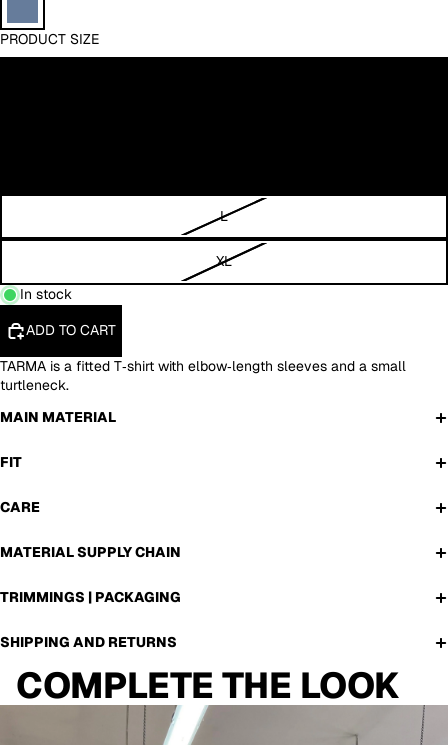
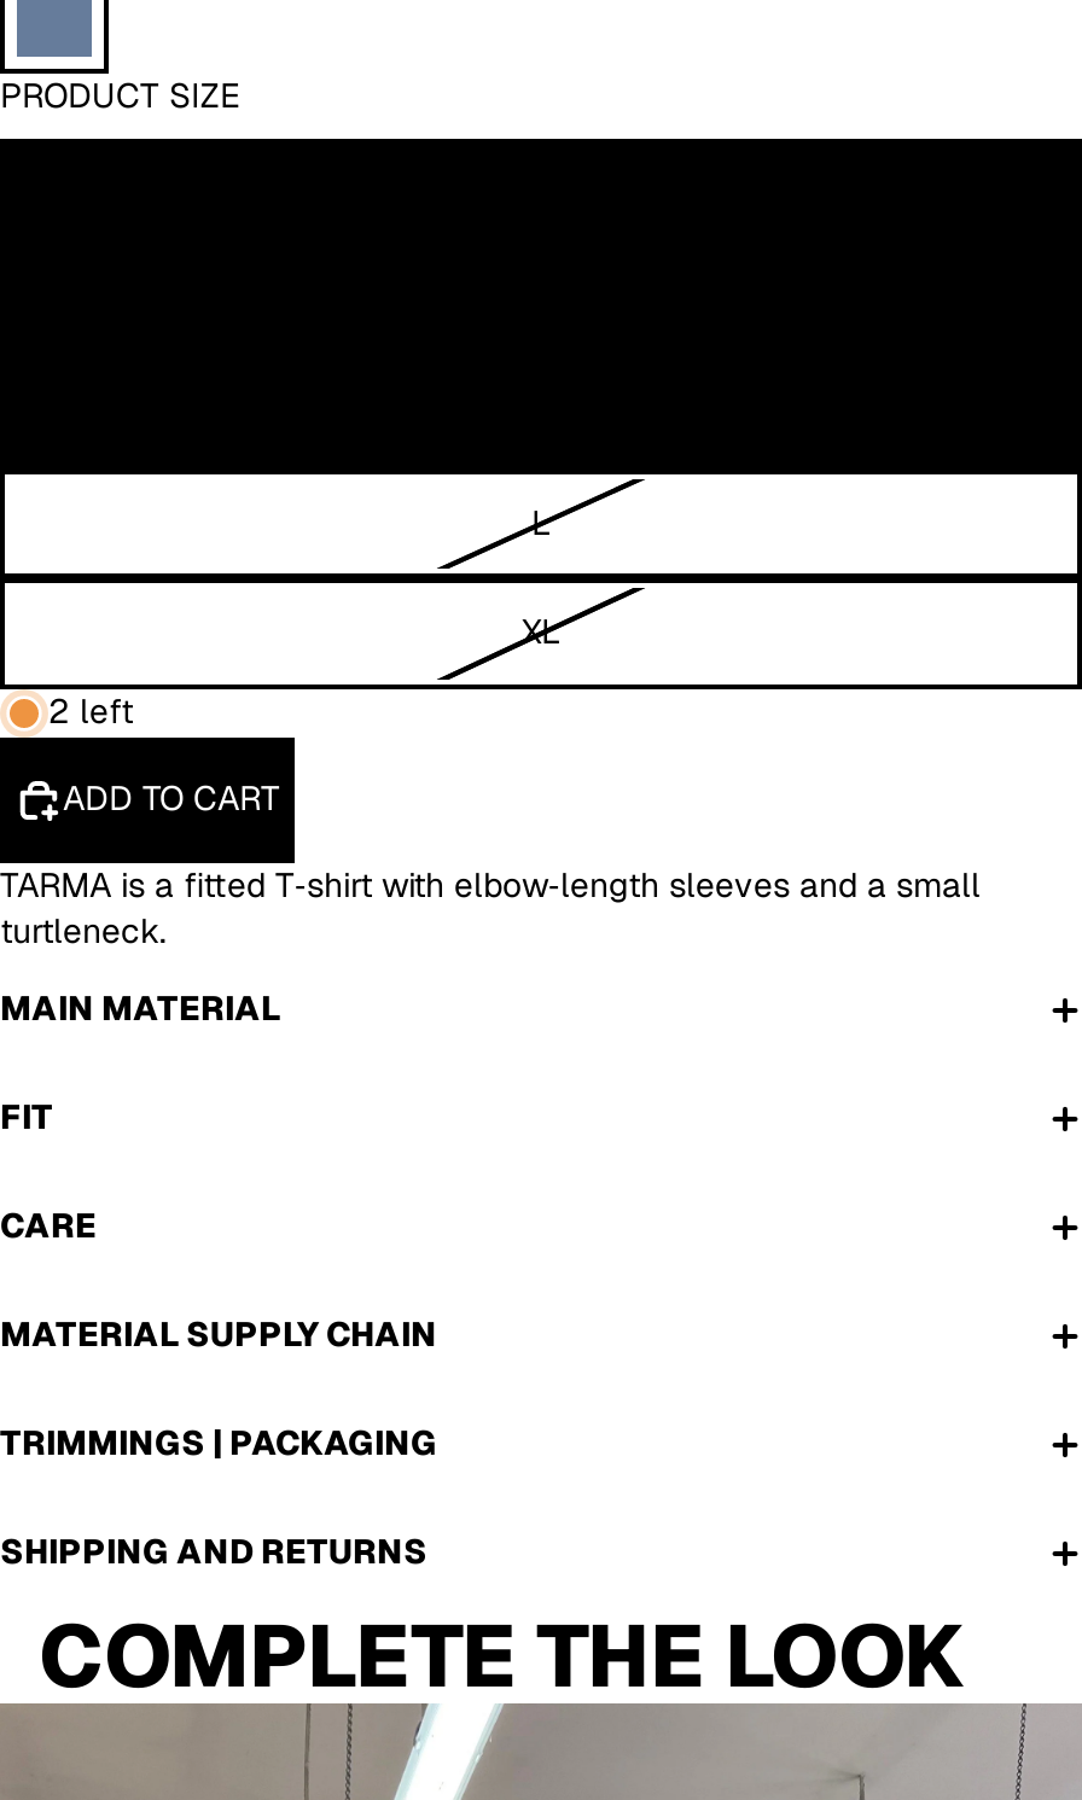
- In stock
+ 2 left
